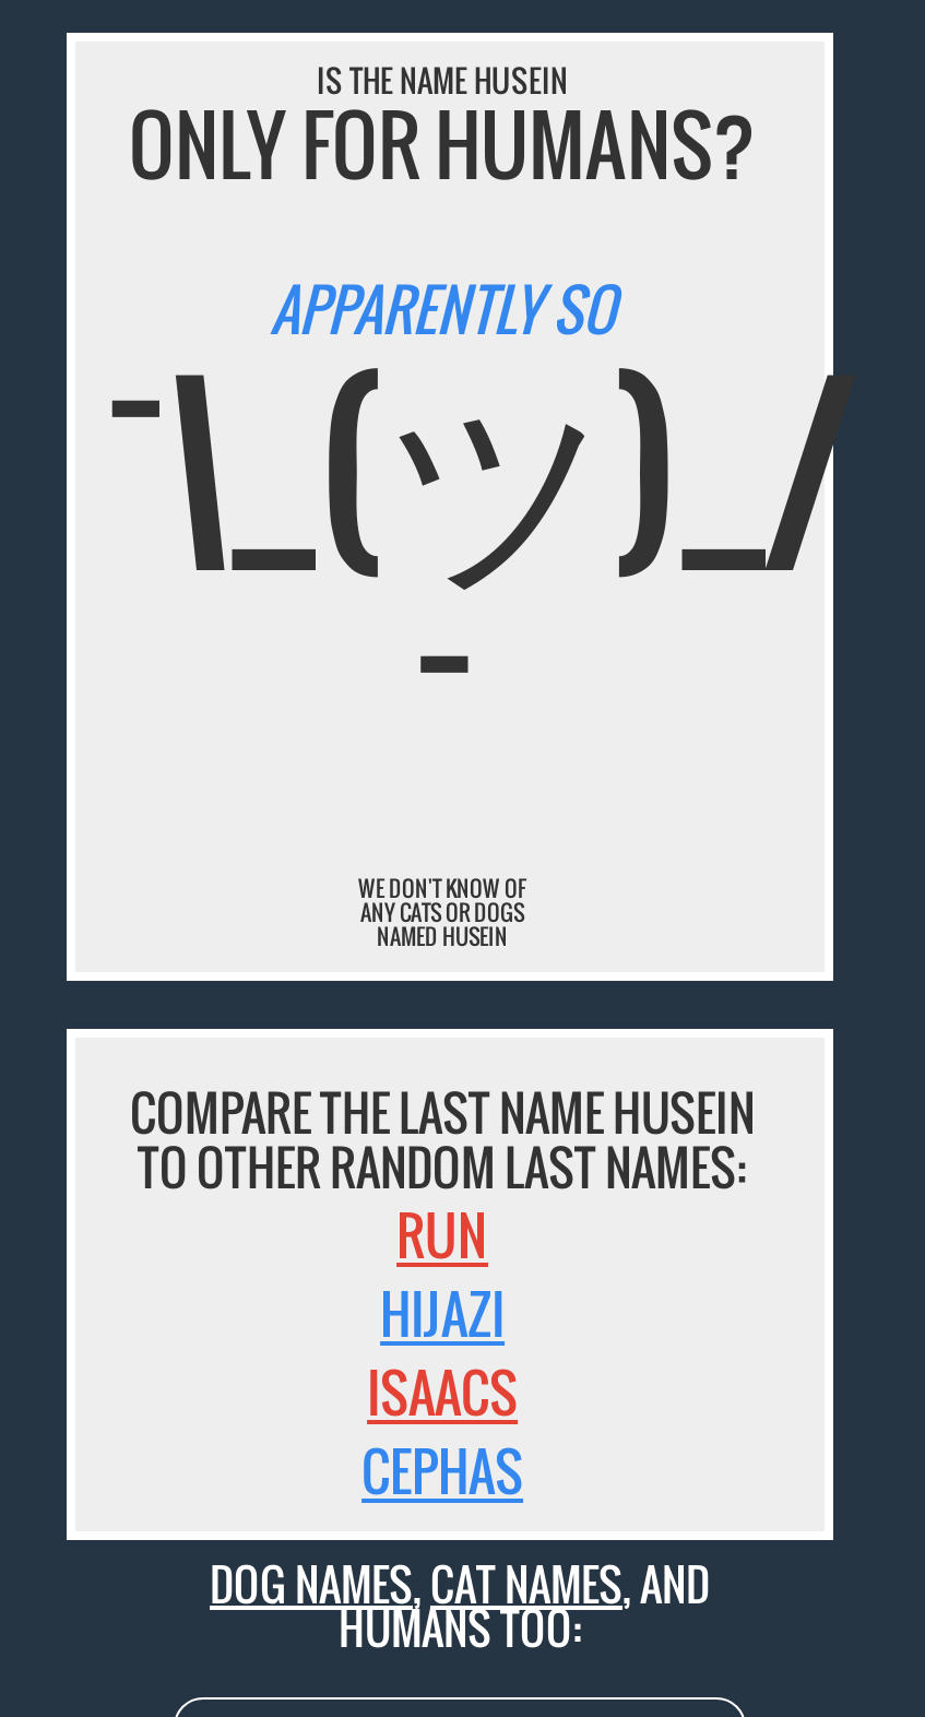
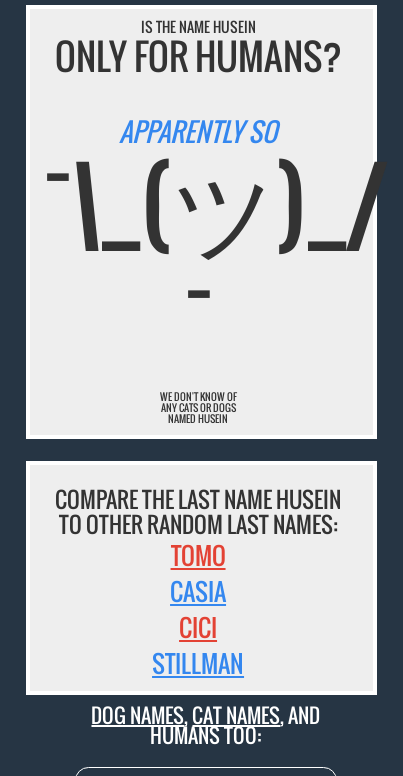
- RUN
- HIJAZI
- ISAACS
- CEPHAS
+ TOMO
+ CASIA
+ CICI
+ STILLMAN
